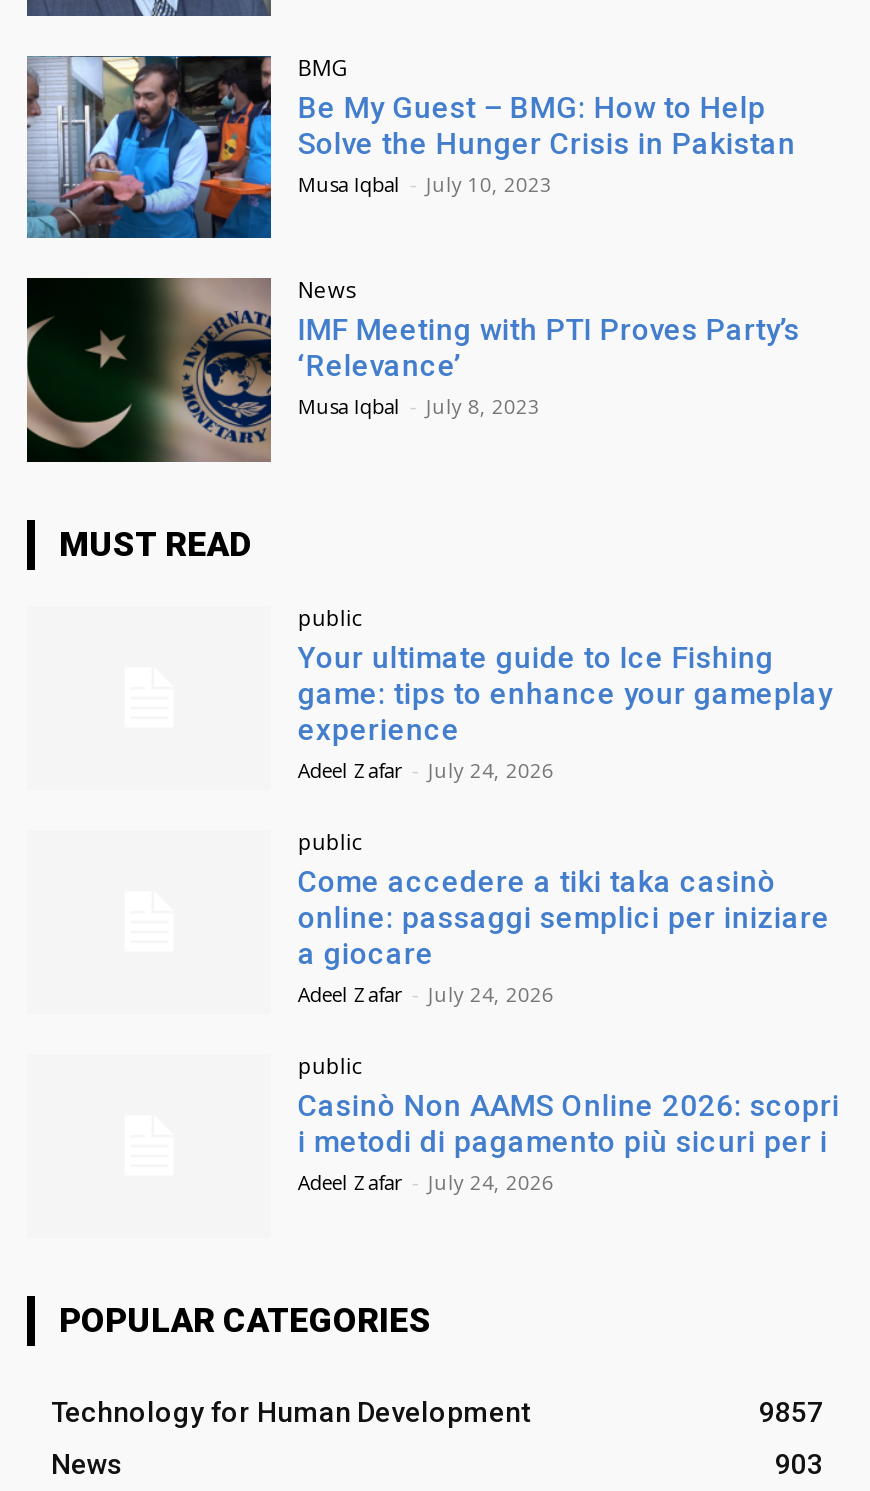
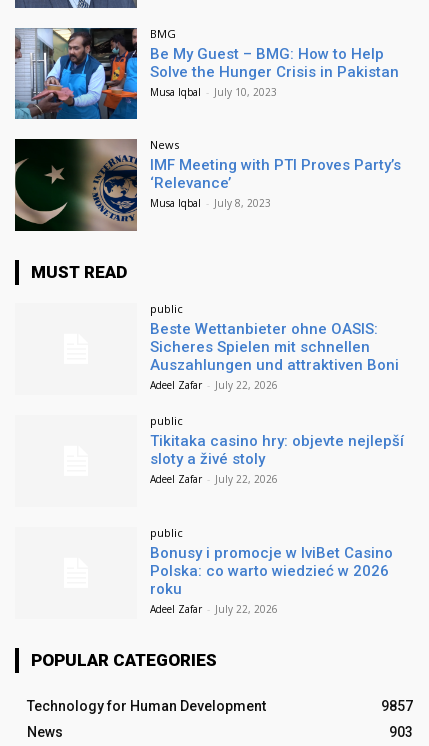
- Your ultimate guide to Ice Fishing
- game: tips to enhance your gameplay
- experience
- Adeel Zafar - July 24, 2026
+ Beste Wettanbieter ohne OASIS:
+ Sicheres Spielen mit schnellen
+ Auszahlungen und attraktiven Boni
+ Adeel Zafar - July 22, 2026

- Come accedere a tiki taka casinò
- online: passaggi semplici per iniziare
- a giocare
- Adeel Zafar - July 24, 2026
+ Tikitaka casino hry: objevte nejlepší
+ sloty a živé stoly
+ Adeel Zafar - July 22, 2026

- Casinò Non AAMS Online 2026: scopri
- i metodi di pagamento più sicuri per i
- Adeel Zafar - July 24, 2026
+ Bonusy i promocje w IviBet Casino
+ Polska: co warto wiedzieć w 2026
+ roku
+ Adeel Zafar - July 22, 2026
